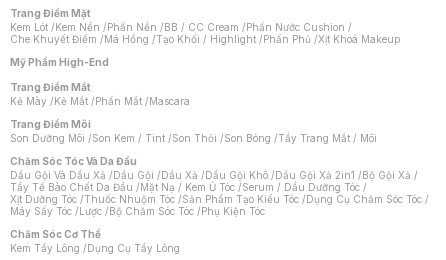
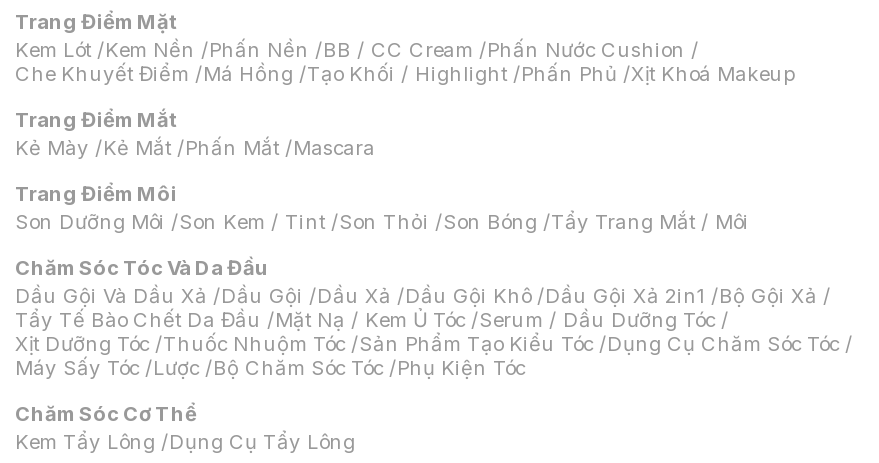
- Mỹ Phẩm High-End
